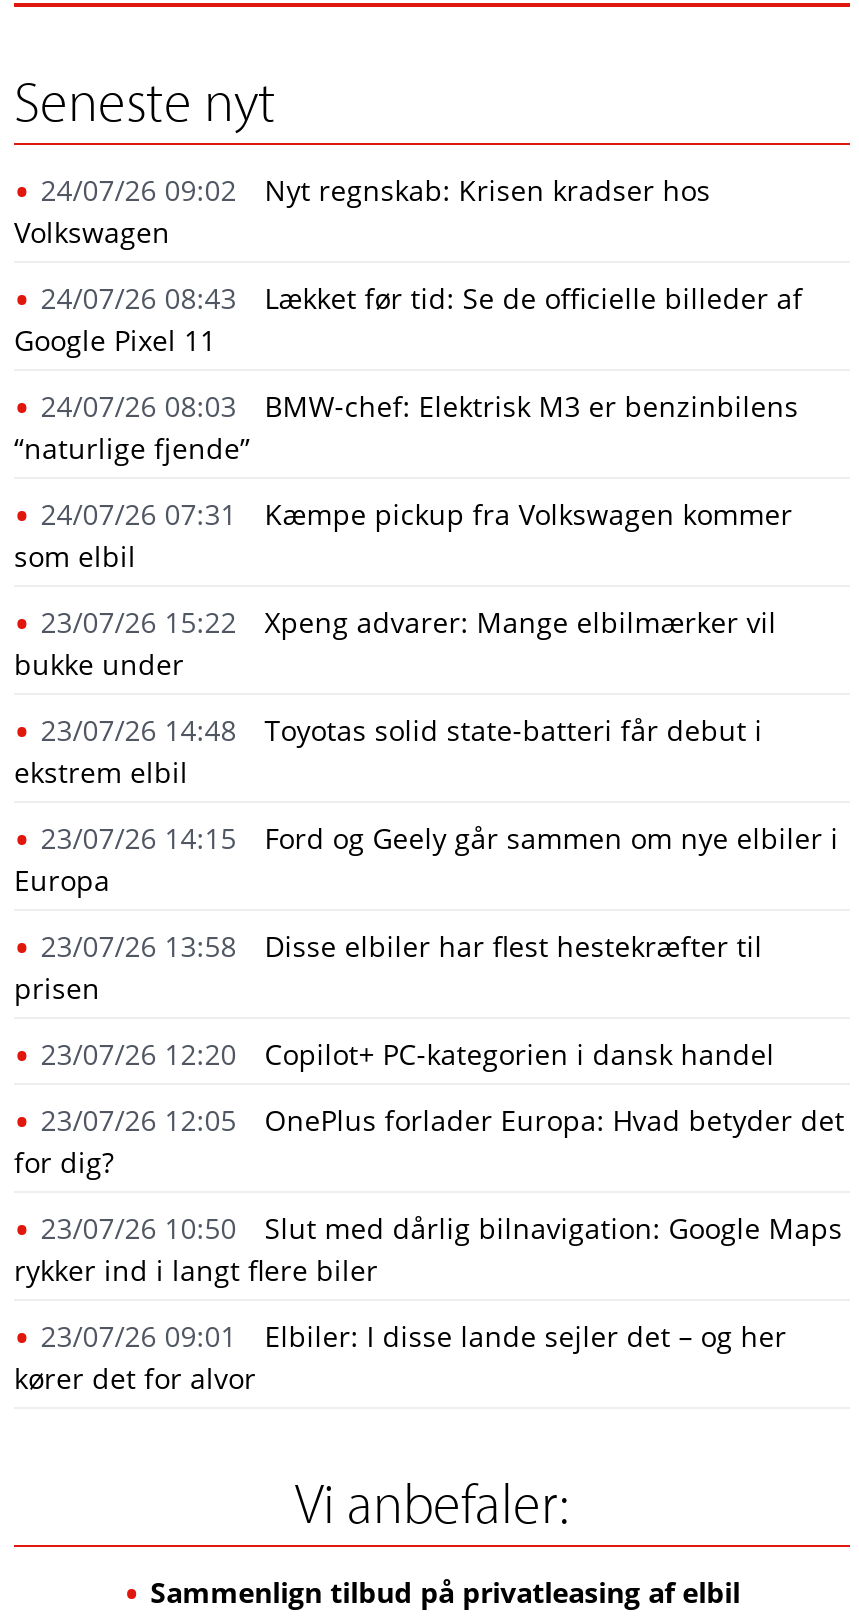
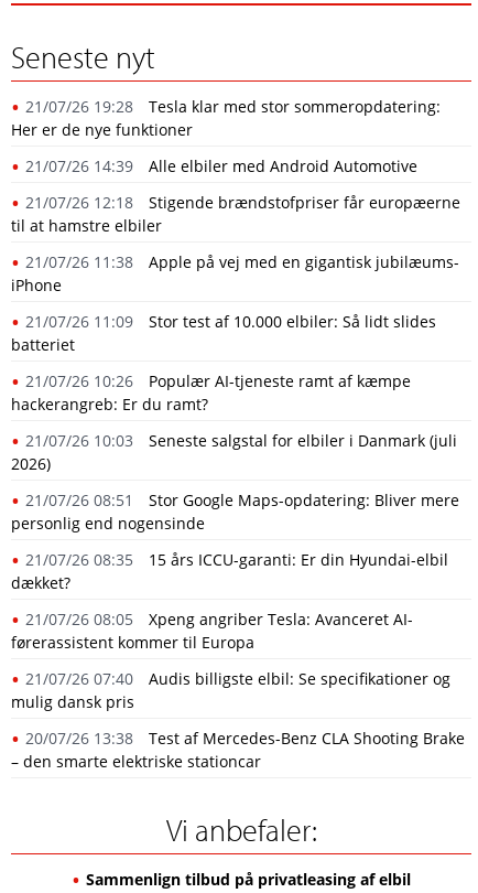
- 24/07/26 09:02
- Nyt regnskab: Krisen kradser hos
- Volkswagen
+ 21/07/26 19:28
+ Tesla klar med stor sommeropdatering:
+ Her er de nye funktioner

- 24/07/26 08:43
- Lækket før tid: Se de officielle billeder af
- Google Pixel 11
+ 21/07/26 14:39
+ Alle elbiler med Android Automotive

- 24/07/26 08:03
- BMW-chef: Elektrisk M3 er benzinbilens
- “naturlige fjende”
+ 21/07/26 12:18
+ Stigende brændstofpriser får europæerne
+ til at hamstre elbiler

- 24/07/26 07:31
- Kæmpe pickup fra Volkswagen kommer
- som elbil
+ 21/07/26 11:38
+ Apple på vej med en gigantisk jubilæums-
+ iPhone

- 23/07/26 15:22
- Xpeng advarer: Mange elbilmærker vil
- bukke under
+ 21/07/26 11:09
+ Stor test af 10.000 elbiler: Så lidt slides
+ batteriet

- 23/07/26 14:48
- Toyotas solid state-batteri får debut i
- ekstrem elbil
+ 21/07/26 10:26
+ Populær AI-tjeneste ramt af kæmpe
+ hackerangreb: Er du ramt?

- 23/07/26 14:15
- Ford og Geely går sammen om nye elbiler i
- Europa
+ 21/07/26 10:03
+ Seneste salgstal for elbiler i Danmark (juli
+ 2026)

- 23/07/26 13:58
- Disse elbiler har flest hestekræfter til
- prisen
+ 21/07/26 08:51
+ Stor Google Maps-opdatering: Bliver mere
+ personlig end nogensinde

- 23/07/26 12:20
- Copilot+ PC-kategorien i dansk handel
+ 21/07/26 08:35
+ 15 års ICCU-garanti: Er din Hyundai-elbil
+ dækket?

- 23/07/26 12:05
- OnePlus forlader Europa: Hvad betyder det
- for dig?
+ 21/07/26 08:05
+ Xpeng angriber Tesla: Avanceret AI-
+ førerassistent kommer til Europa

- 23/07/26 10:50
- Slut med dårlig bilnavigation: Google Maps
- rykker ind i langt flere biler
+ 21/07/26 07:40
+ Audis billigste elbil: Se specifikationer og
+ mulig dansk pris

- 23/07/26 09:01
- Elbiler: I disse lande sejler det – og her
- kører det for alvor
+ 20/07/26 13:38
+ Test af Mercedes-Benz CLA Shooting Brake
+ – den smarte elektriske stationcar
